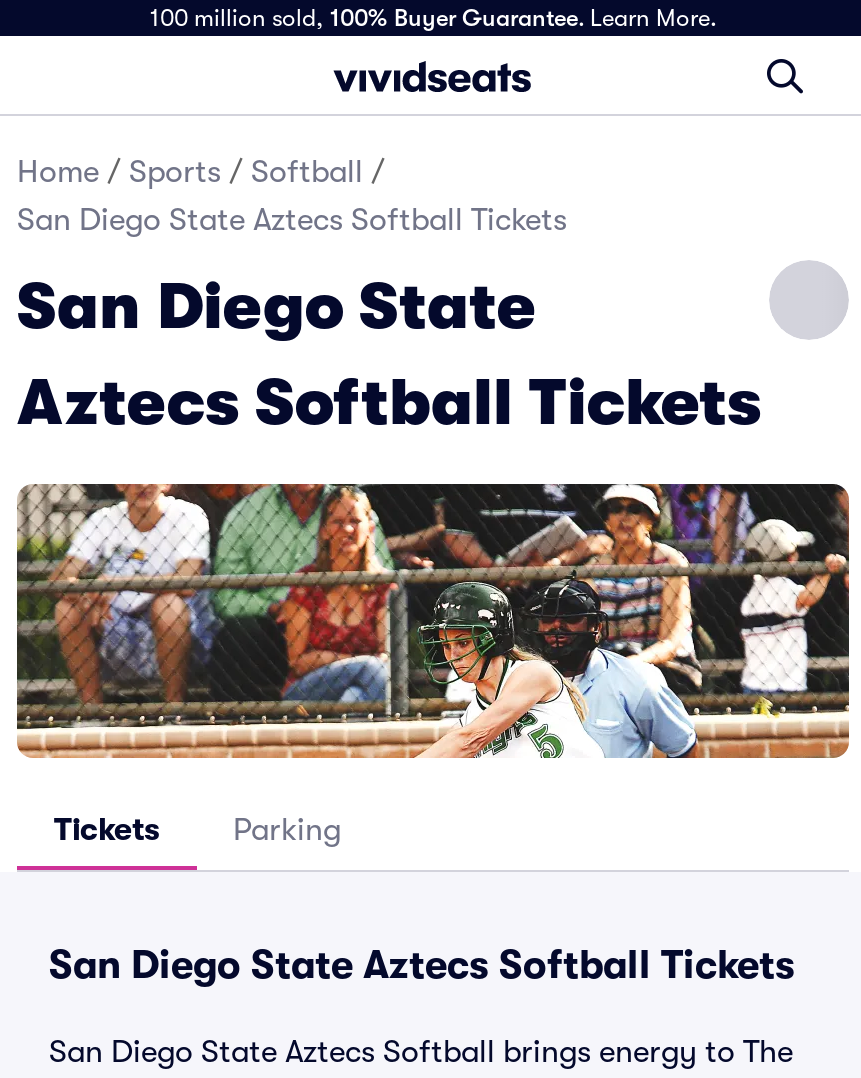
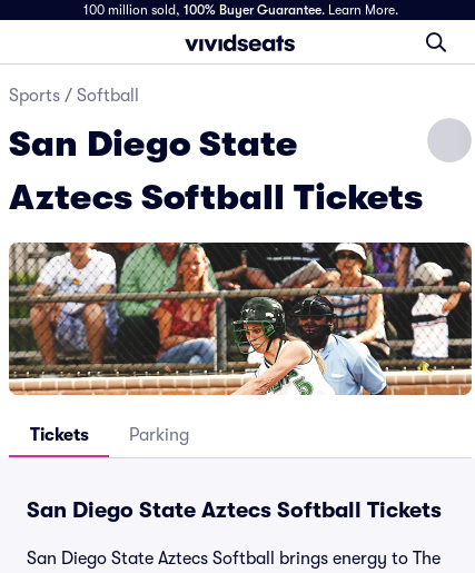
- Home / Sports / Softball /
- San Diego State Aztecs Softball Tickets
+ Sports / Softball
